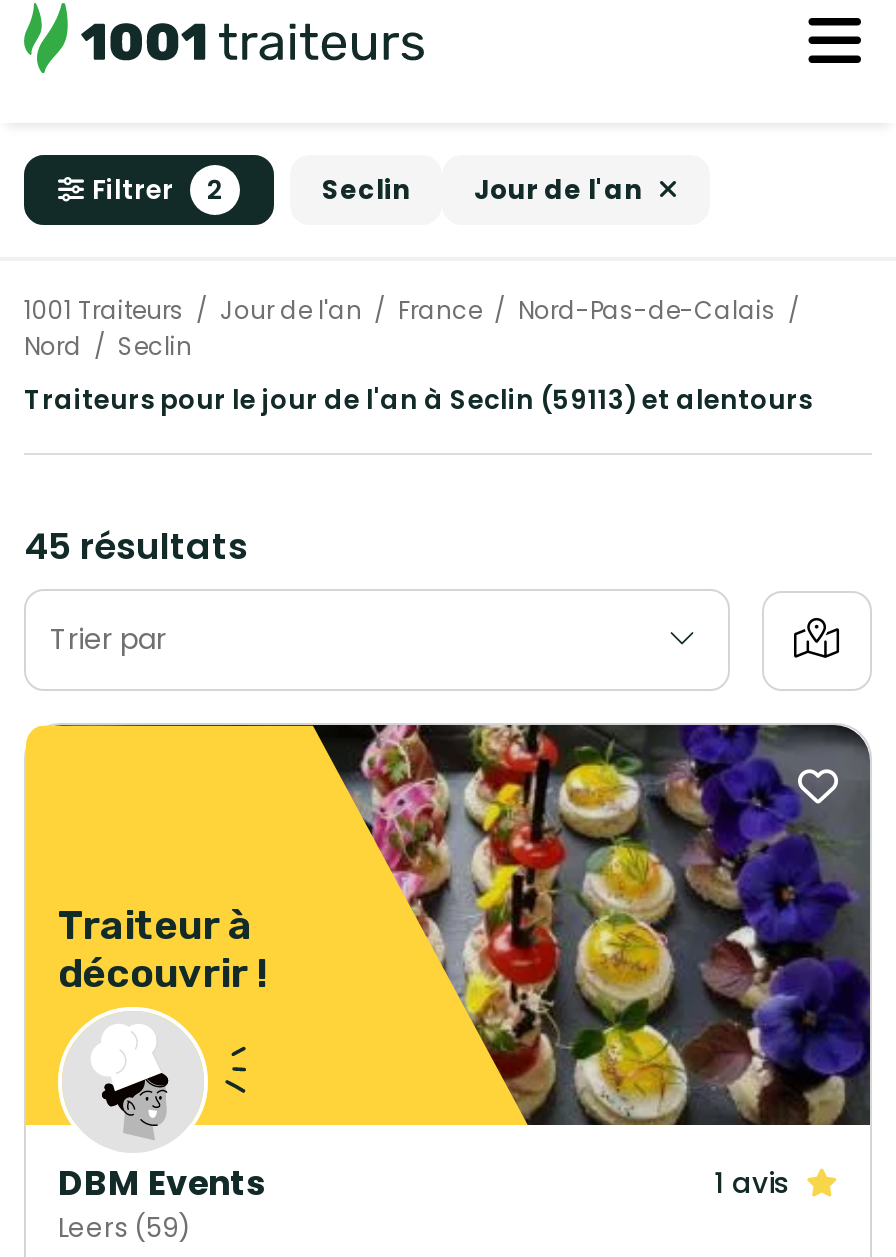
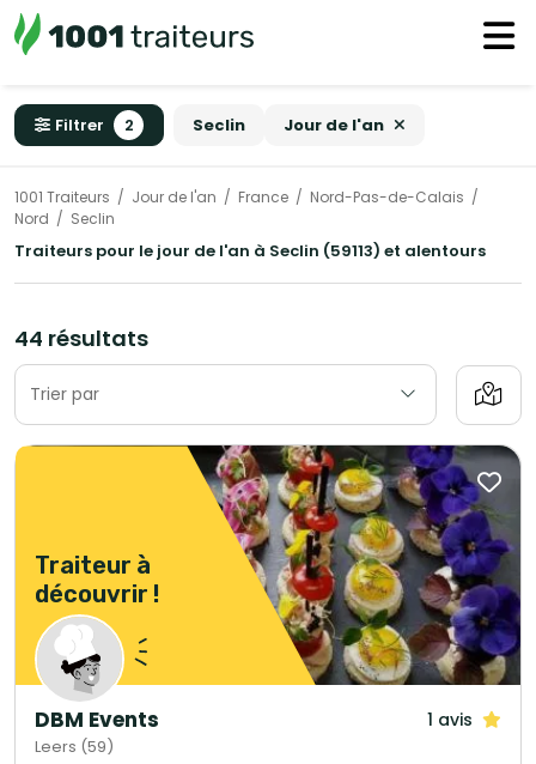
- 45 résultats
+ 44 résultats
